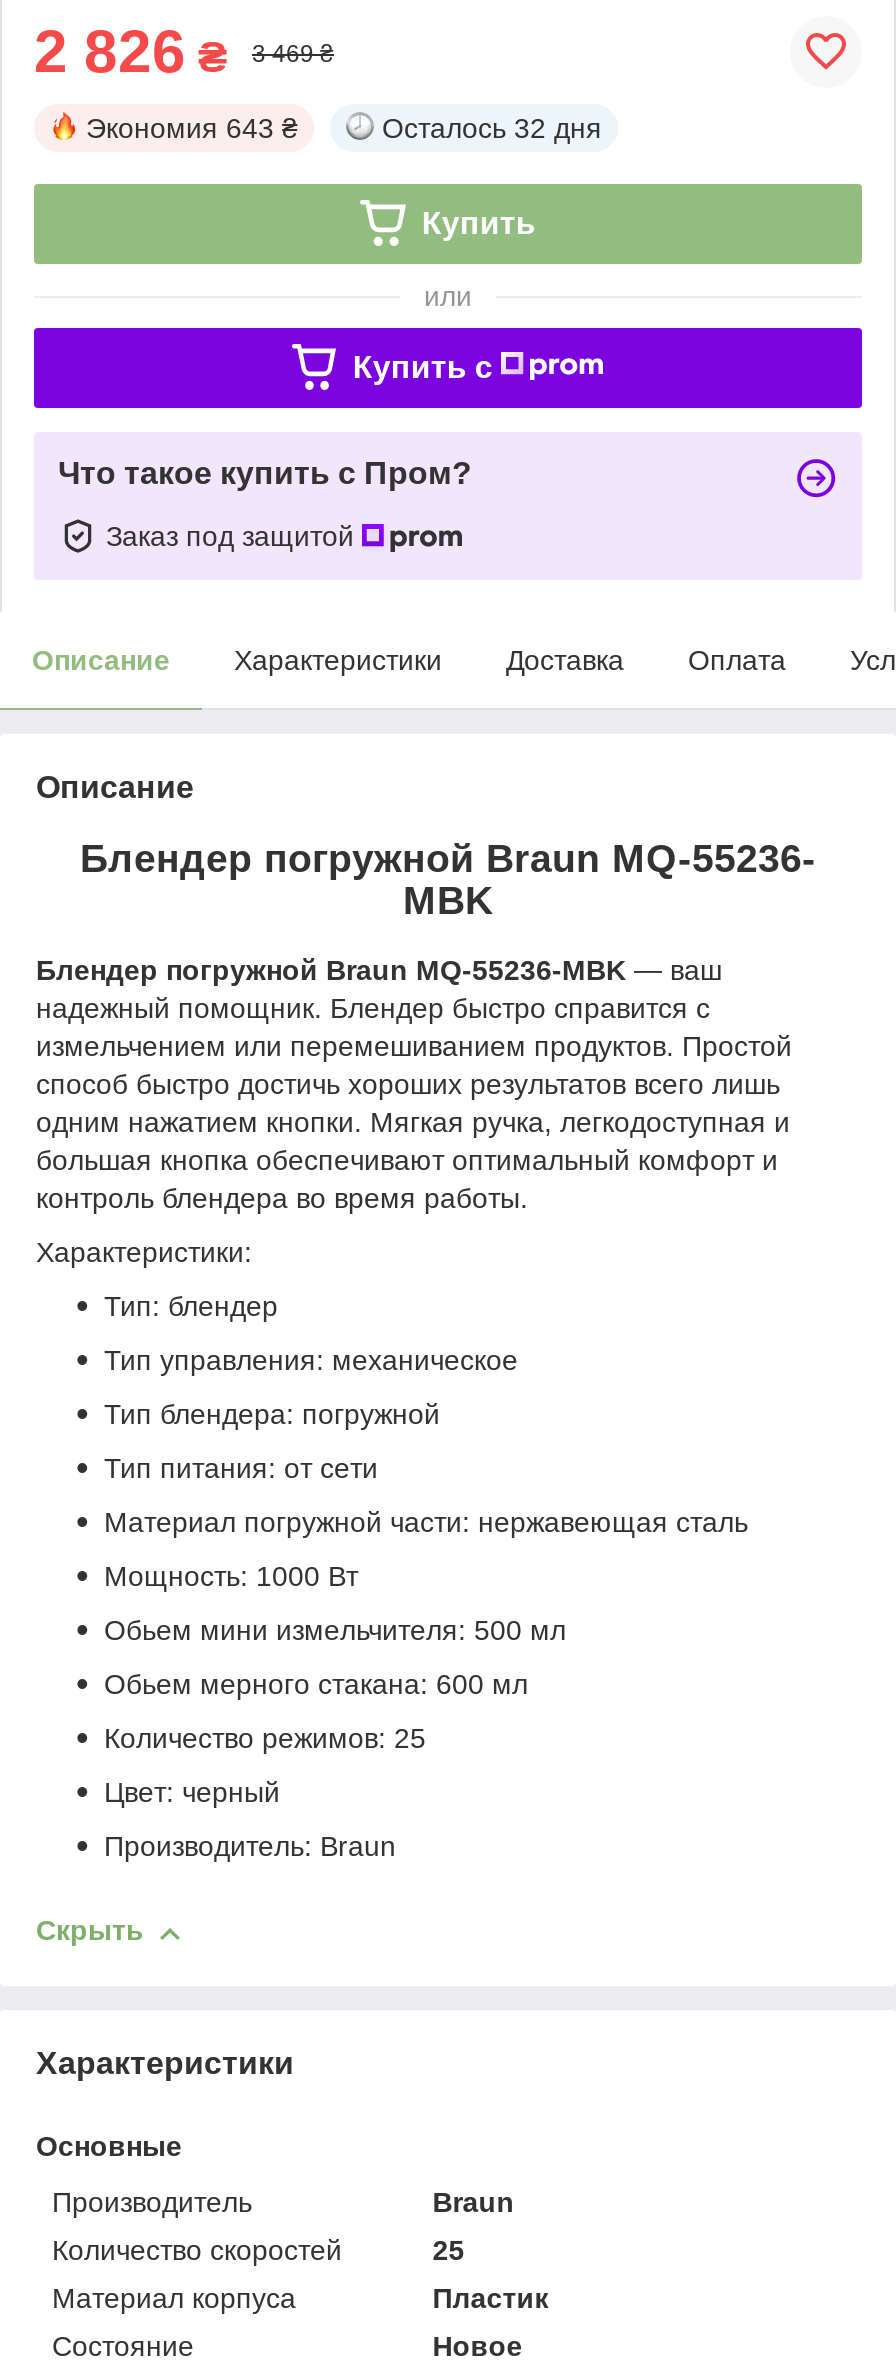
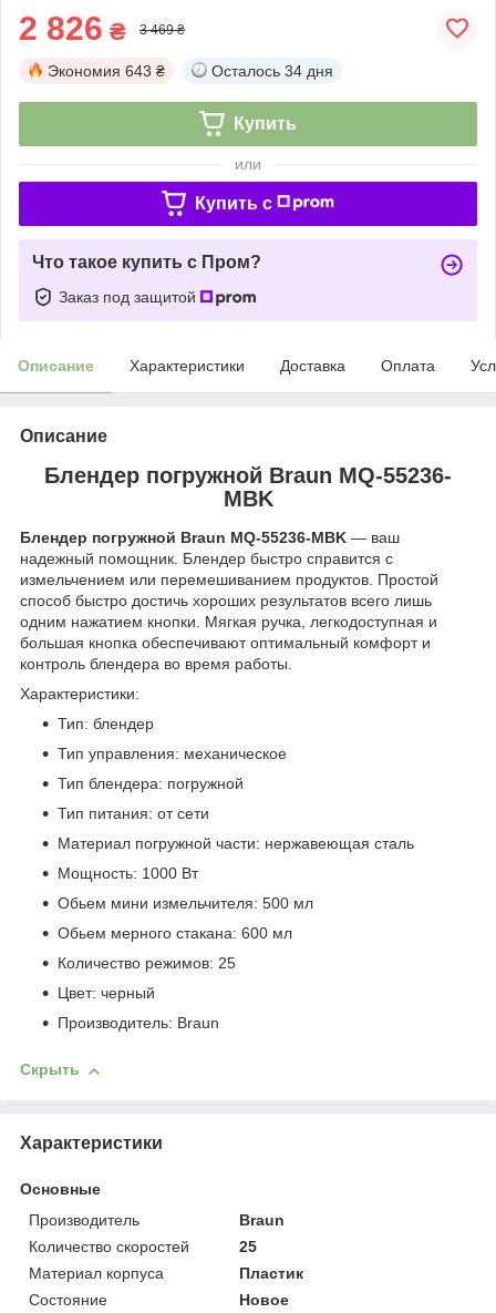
- Осталось 32 дня
+ Осталось 34 дня
